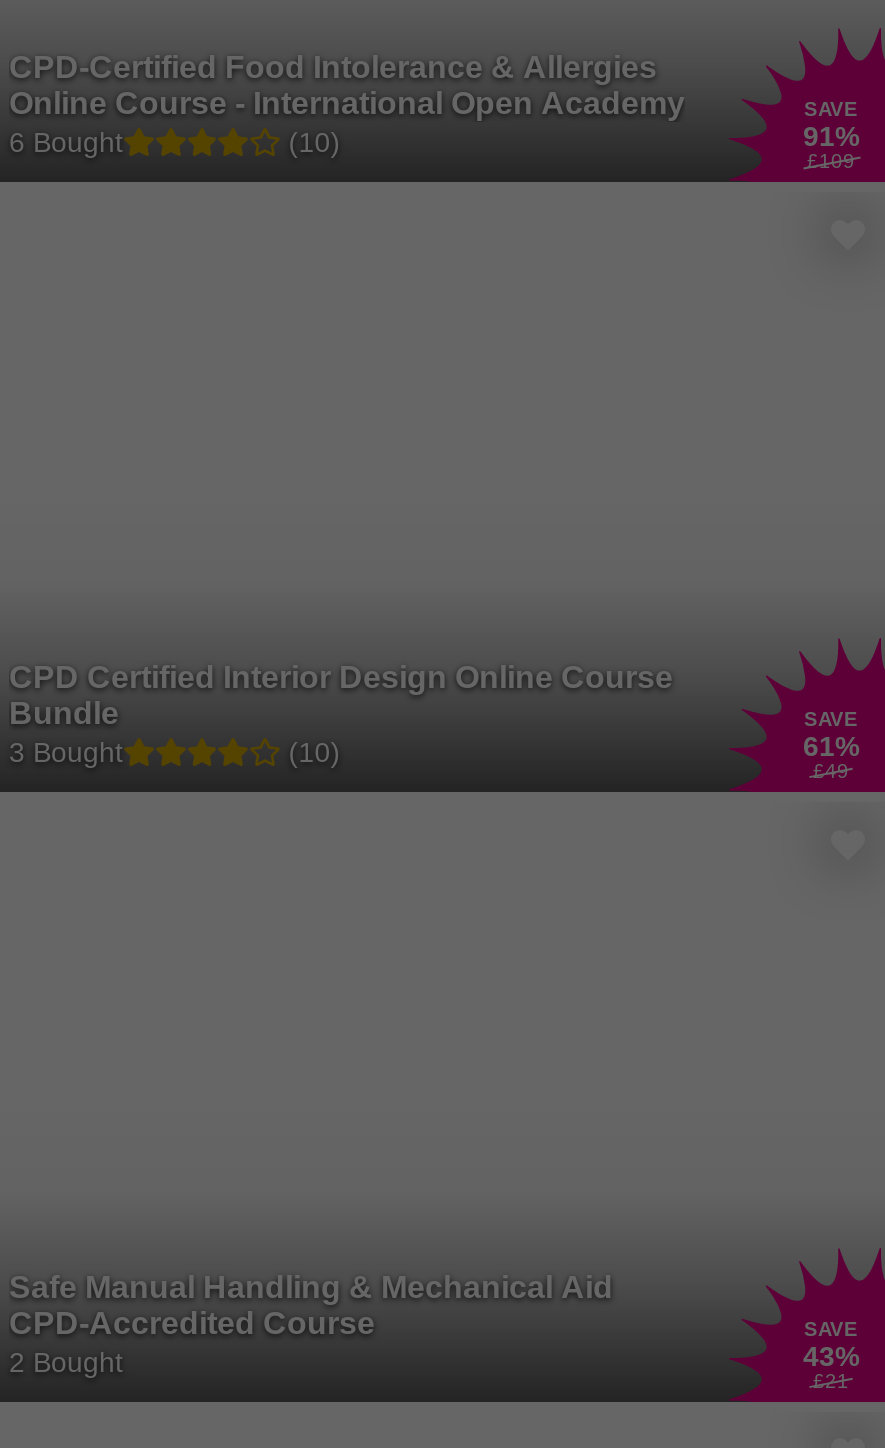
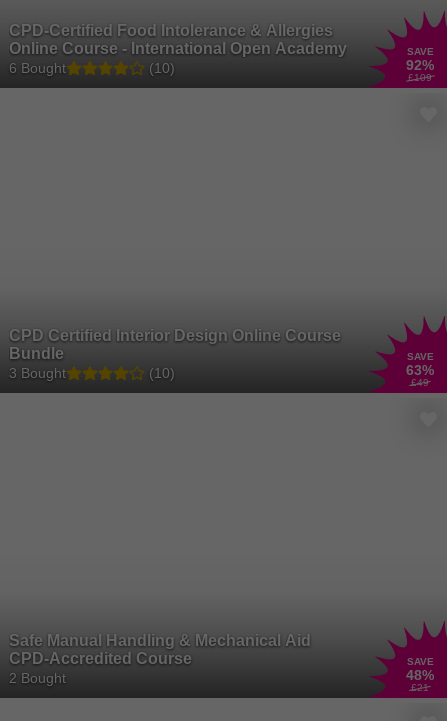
- 91%
+ 92%

- 61%
+ 63%

- 43%
+ 48%
